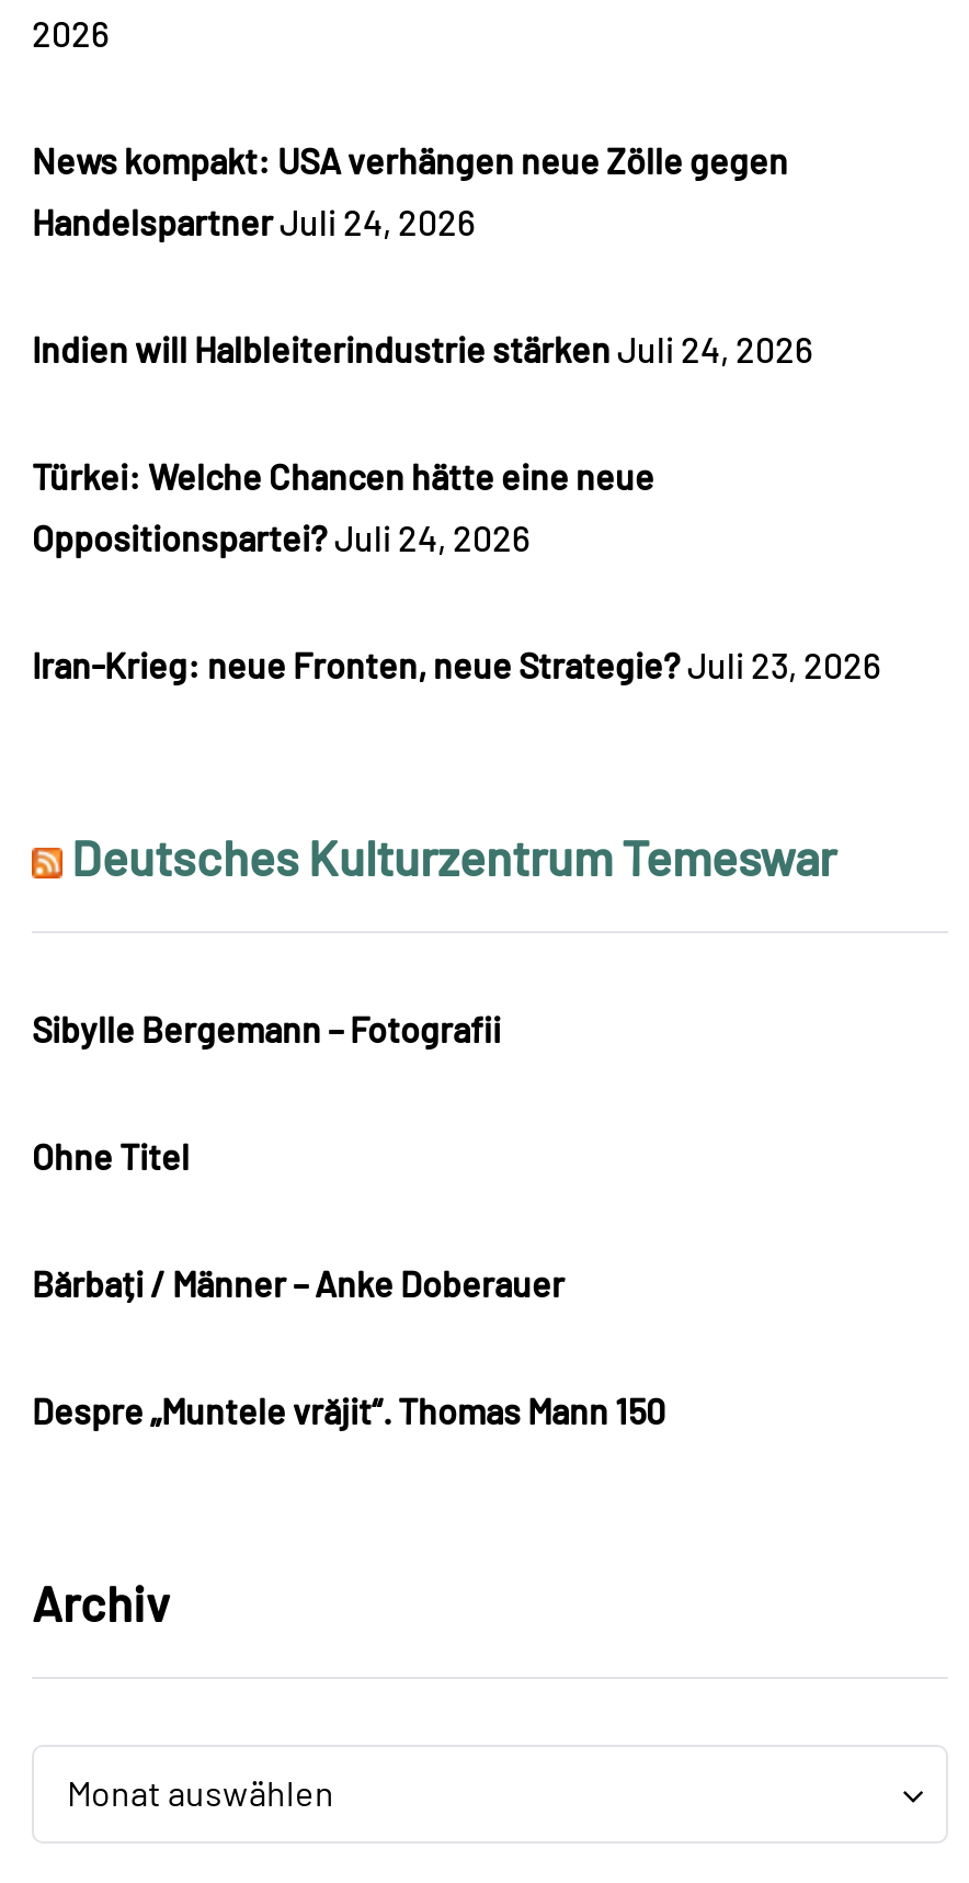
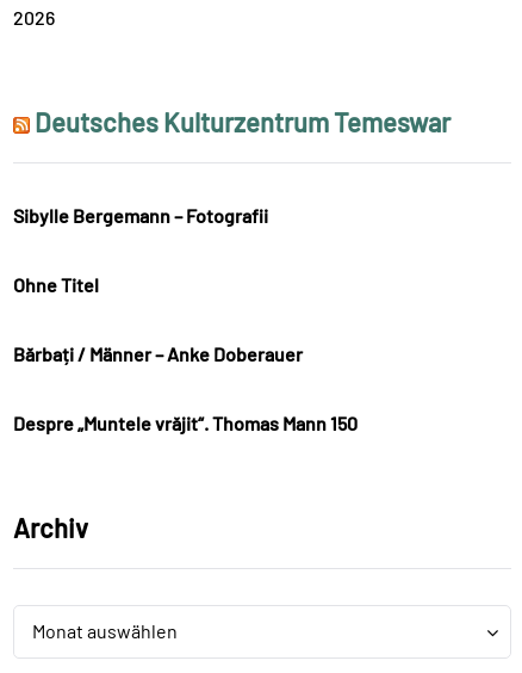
- News kompakt: USA verhängen neue Zölle gegen
- Handelspartner Juli 24, 2026
- Indien will Halbleiterindustrie stärken Juli 24, 2026
- Türkei: Welche Chancen hätte eine neue
- Oppositionspartei? Juli 24, 2026
- Iran-Krieg: neue Fronten, neue Strategie? Juli 23, 2026
